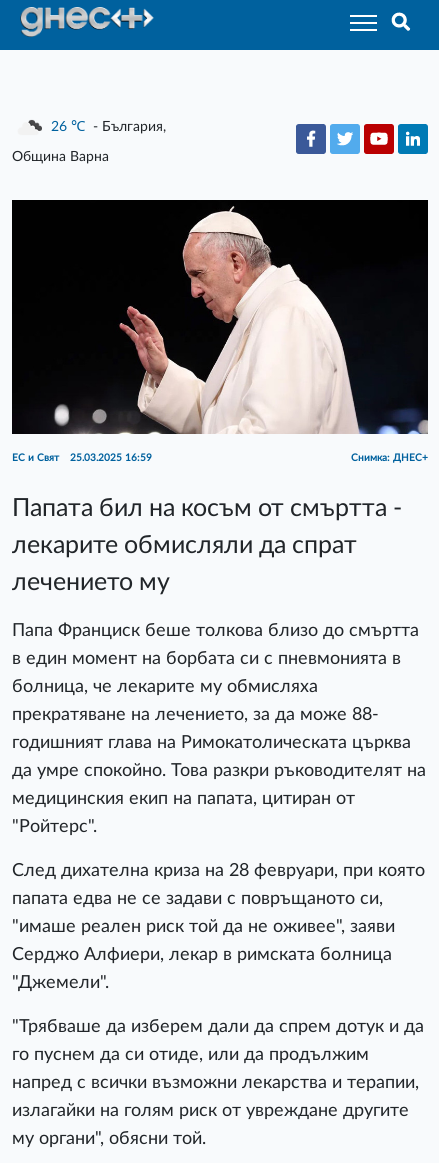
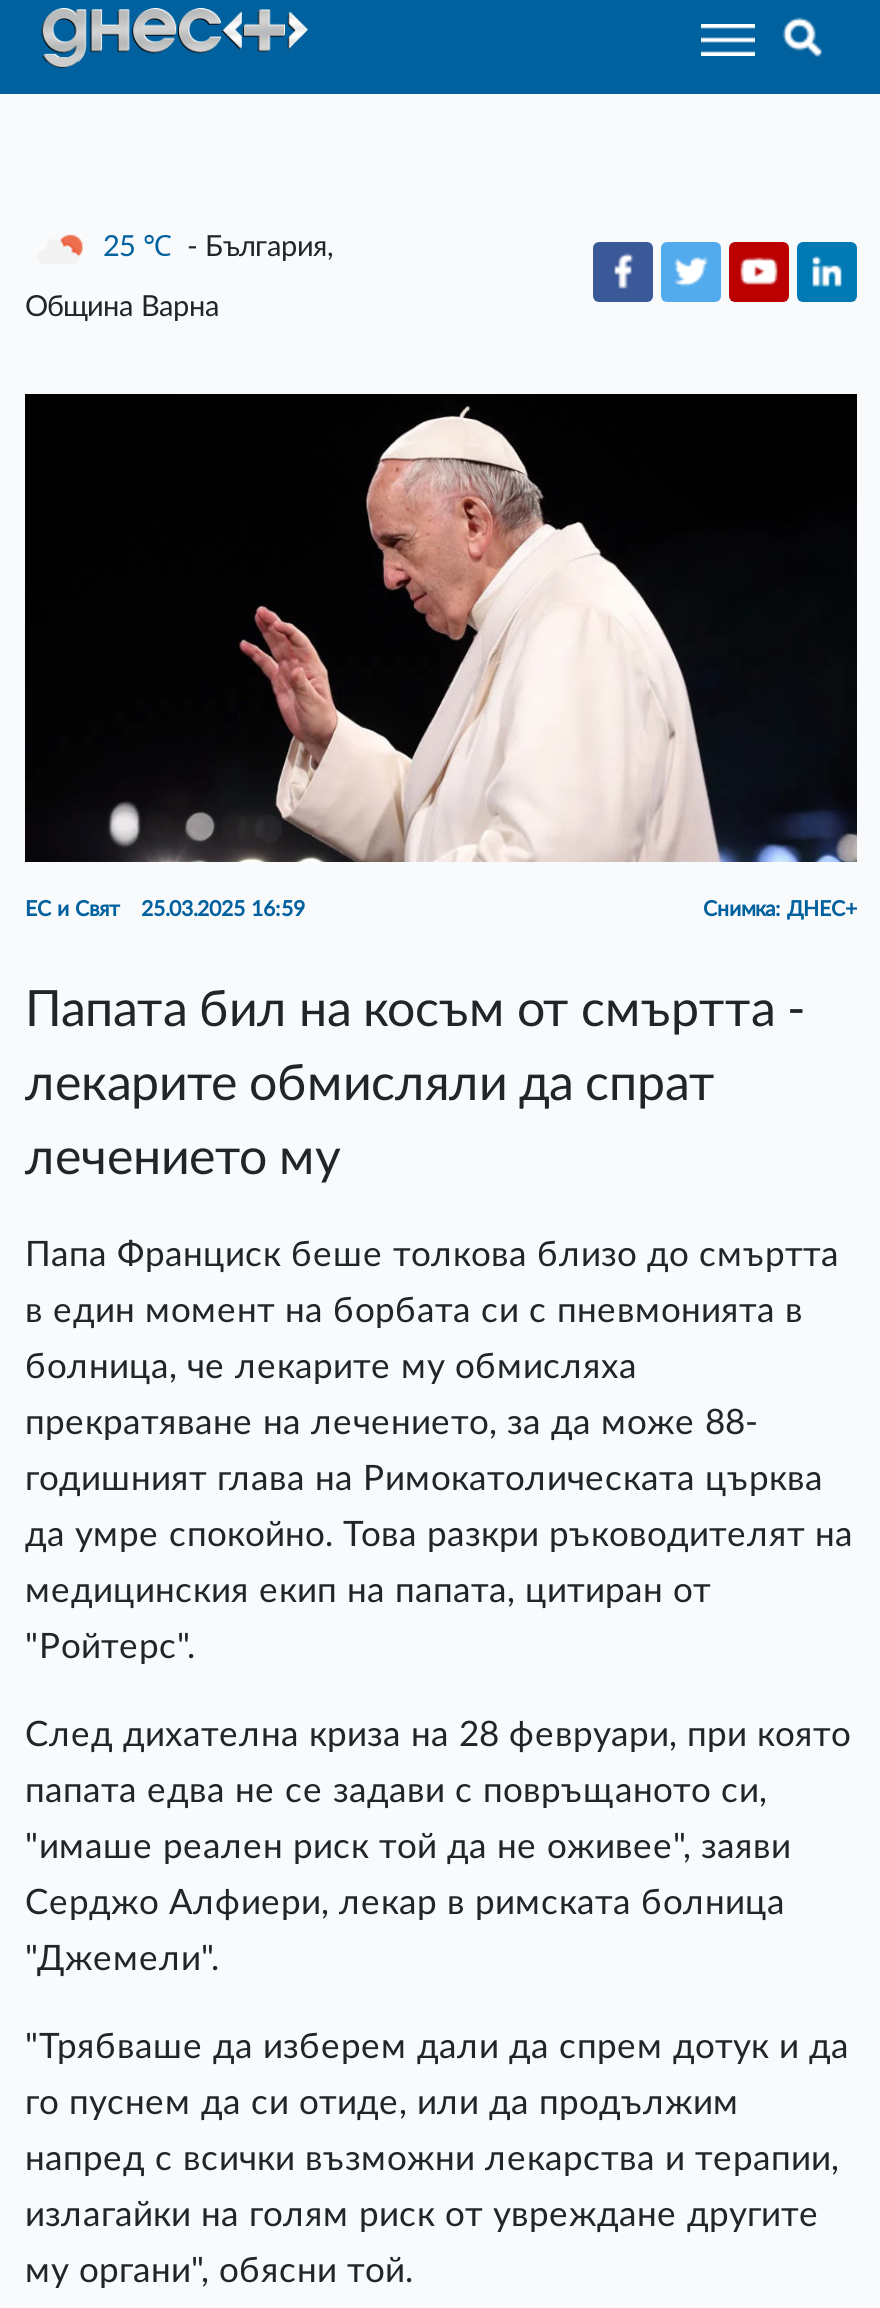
- 26 ℃ - България,
+ 25 ℃ - България,
